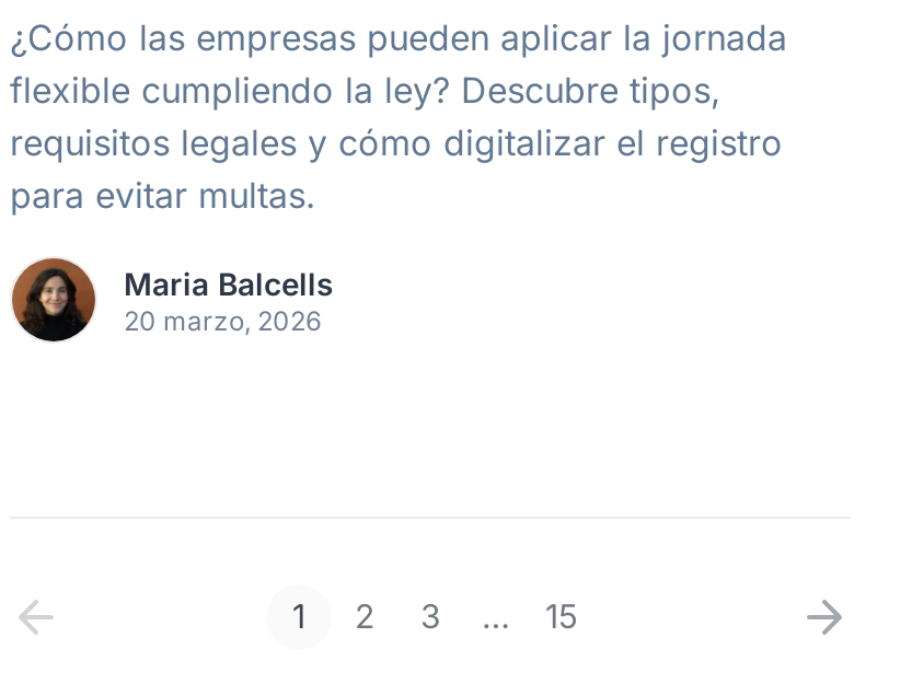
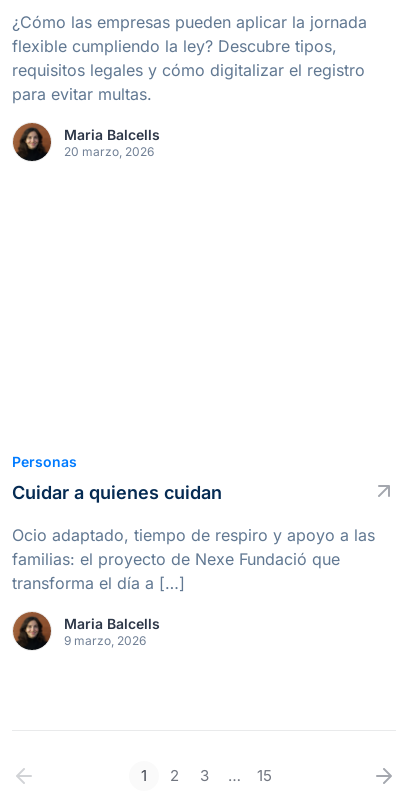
+ Personas
+ Cuidar a quienes cuidan
+ Ocio adaptado, tiempo de respiro y apoyo a las
+ familias: el proyecto de Nexe Fundació que
+ transforma el día a […]
+ Maria Balcells
+ 9 marzo, 2026
